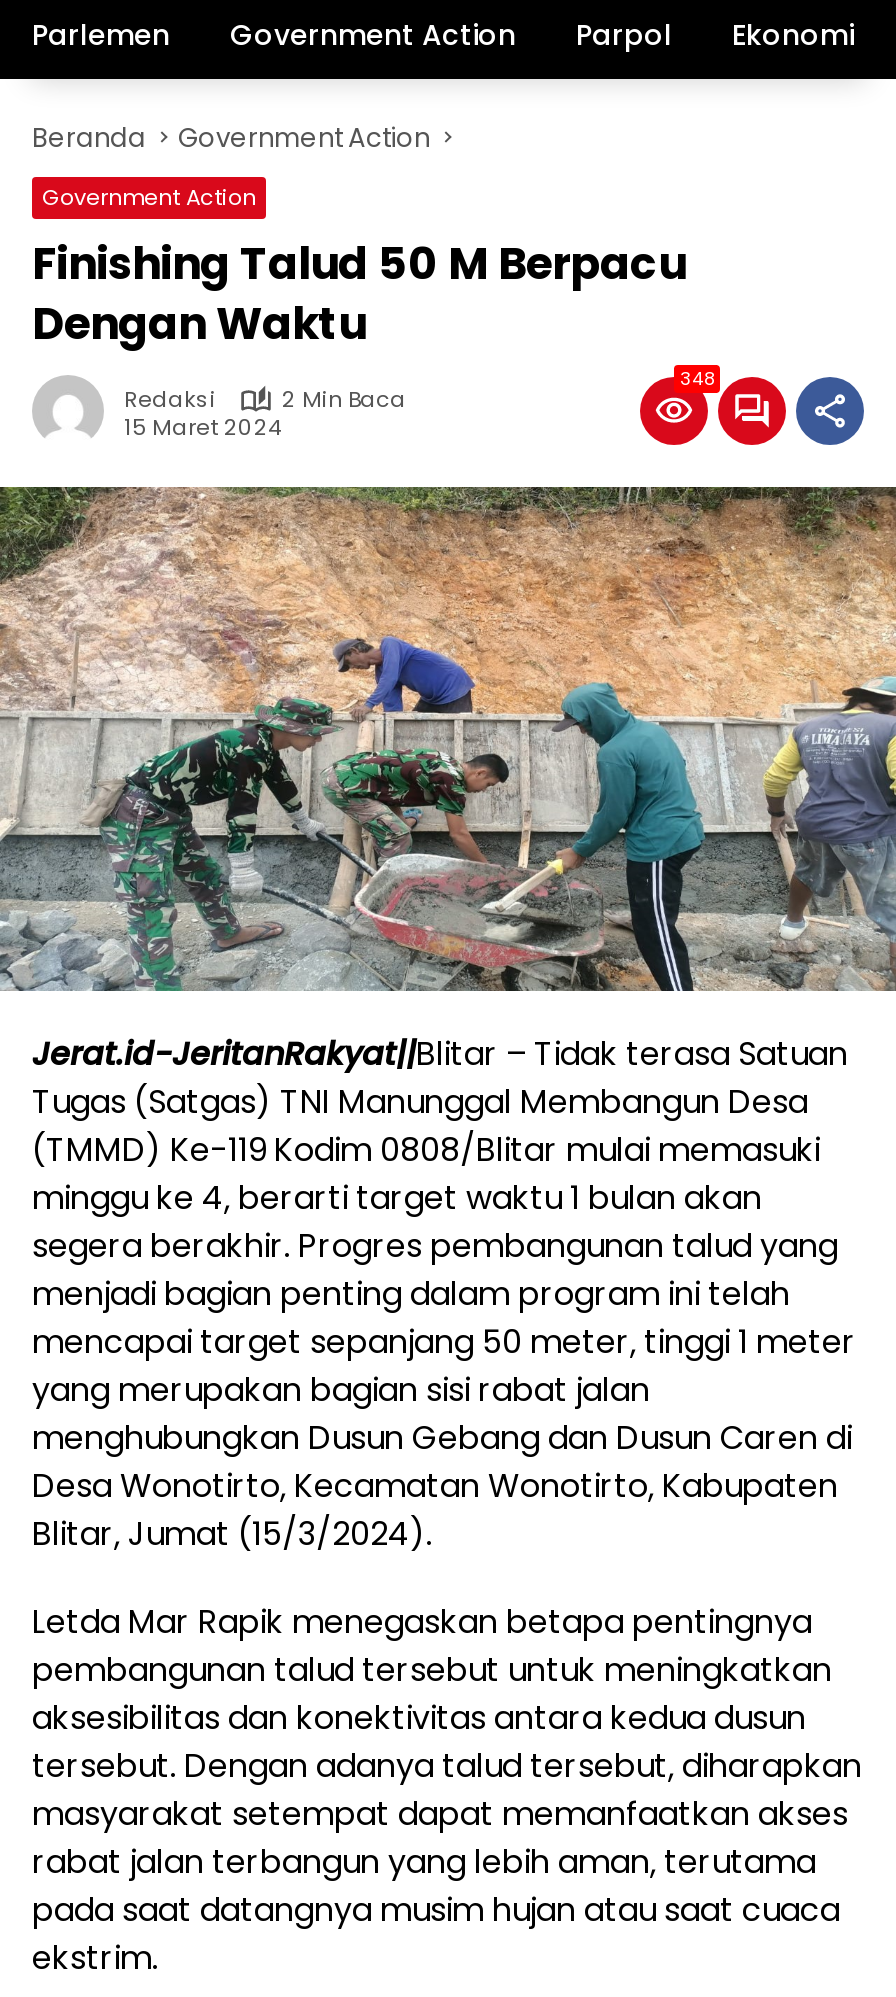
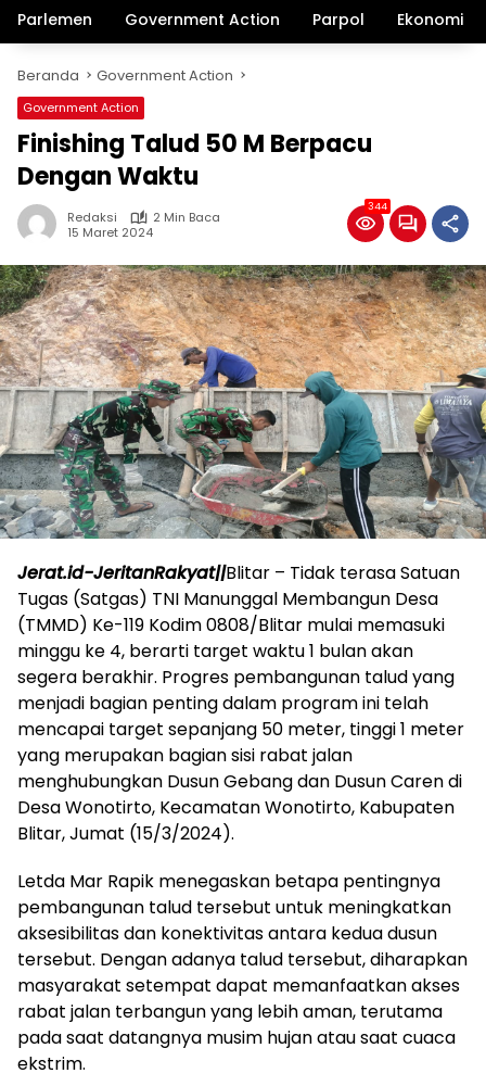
- 348
+ 344
